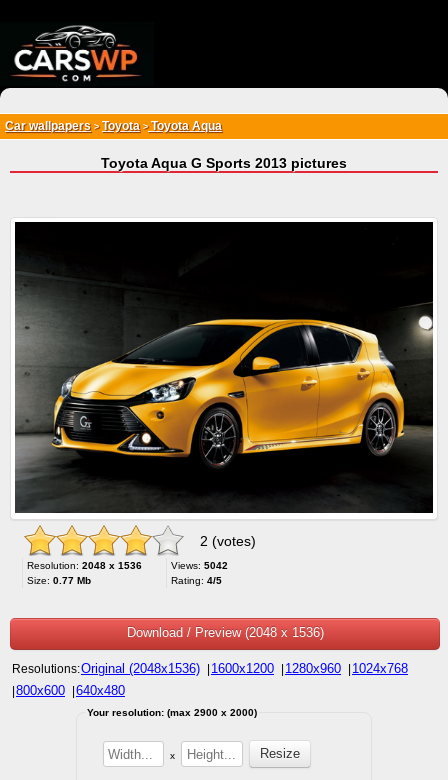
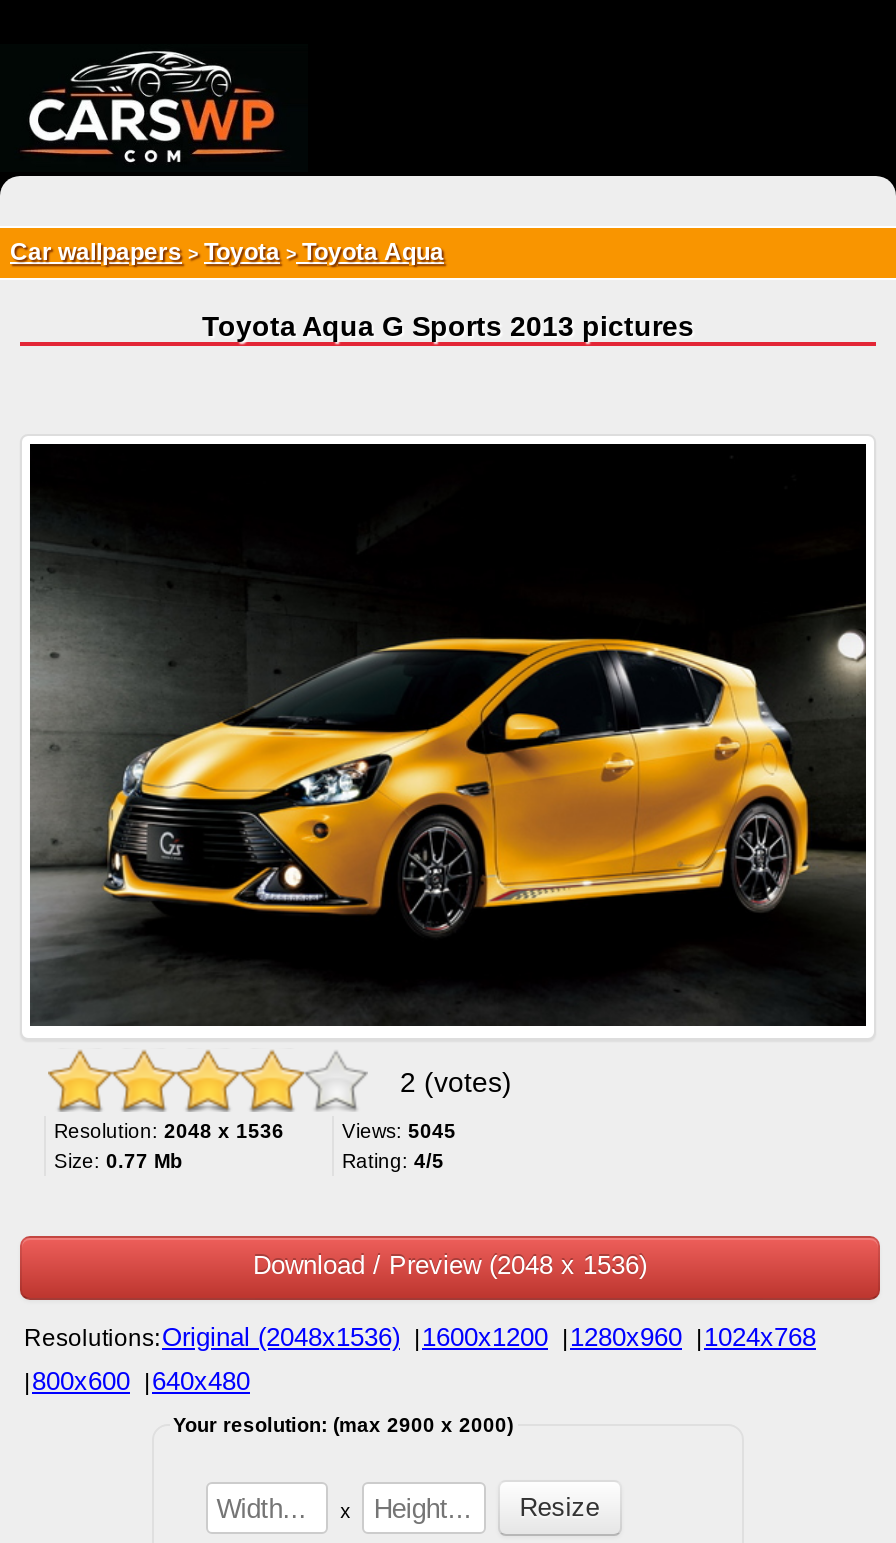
- Views: 5042
+ Views: 5045
